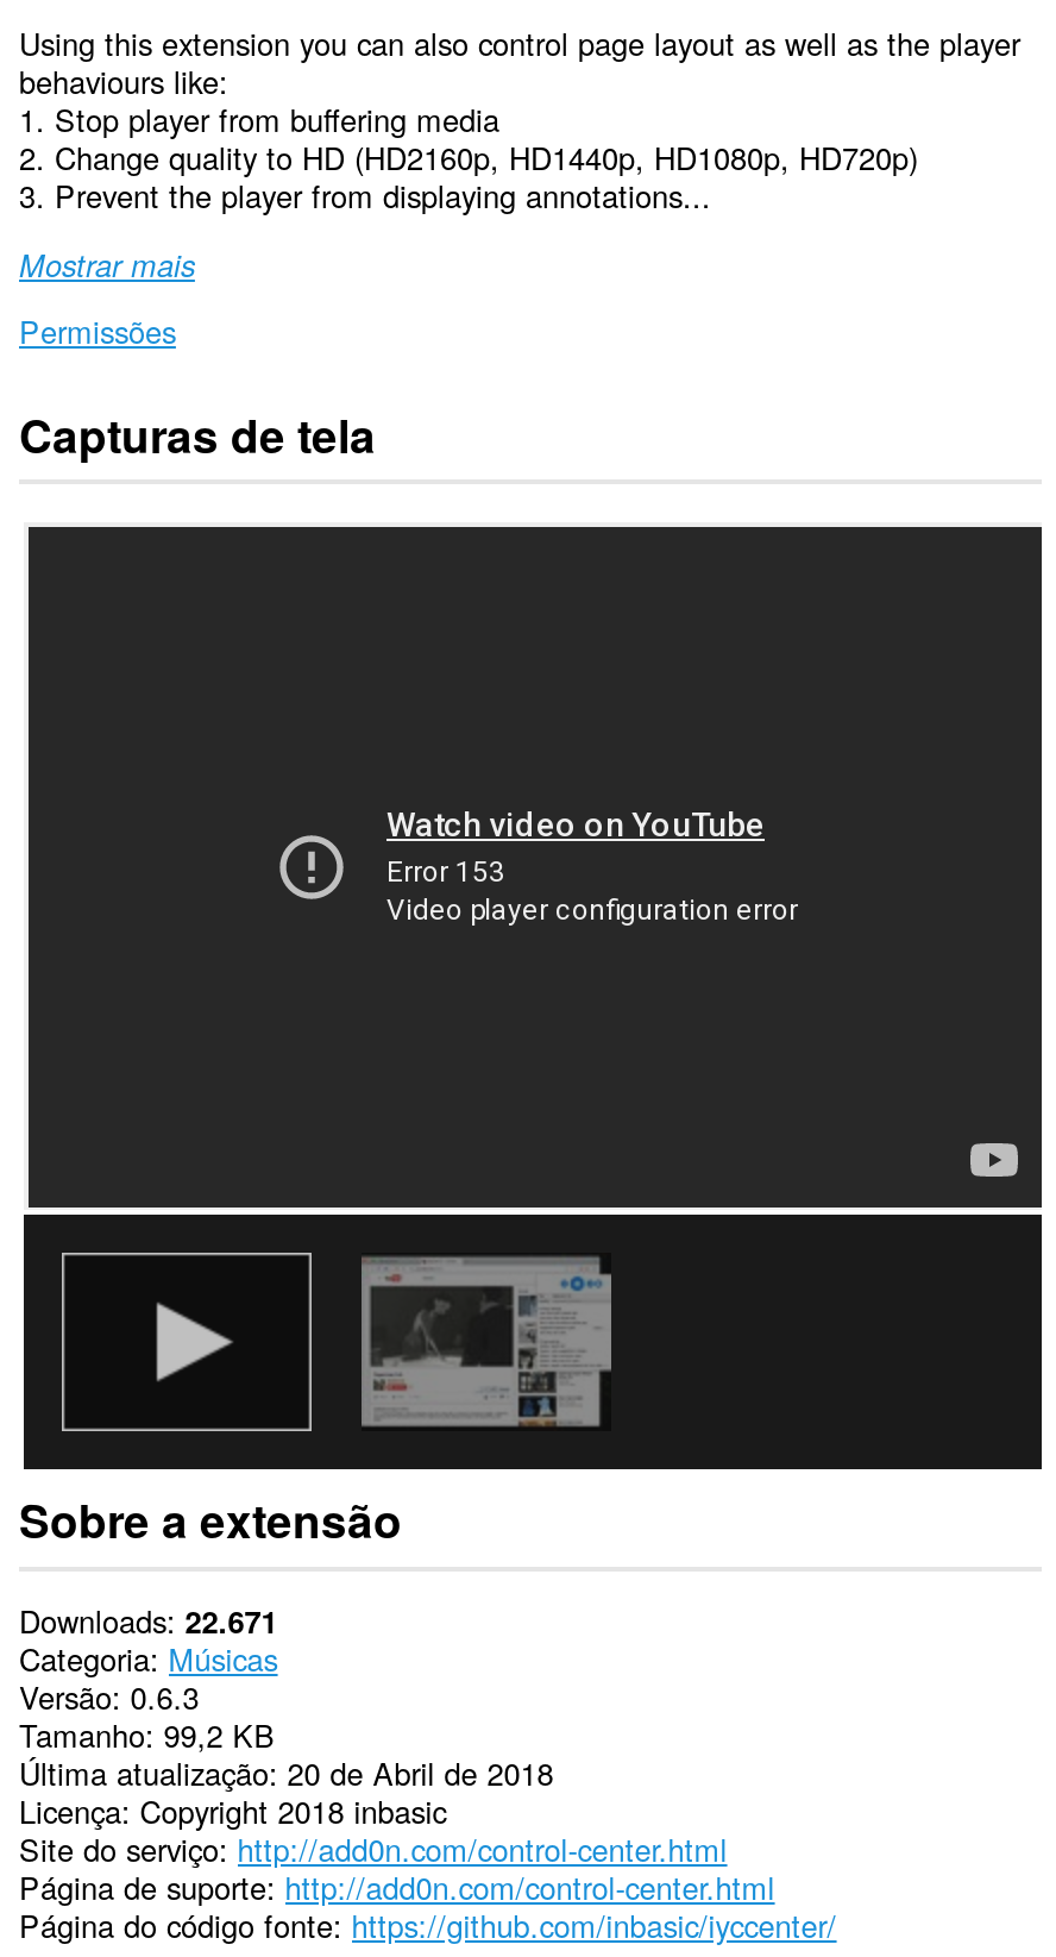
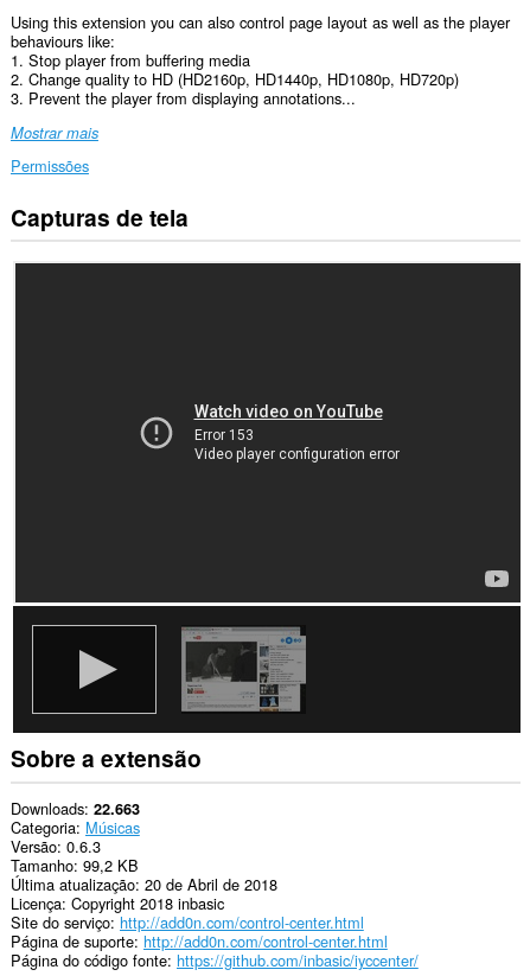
- Downloads 22.671
+ Downloads 22.663
